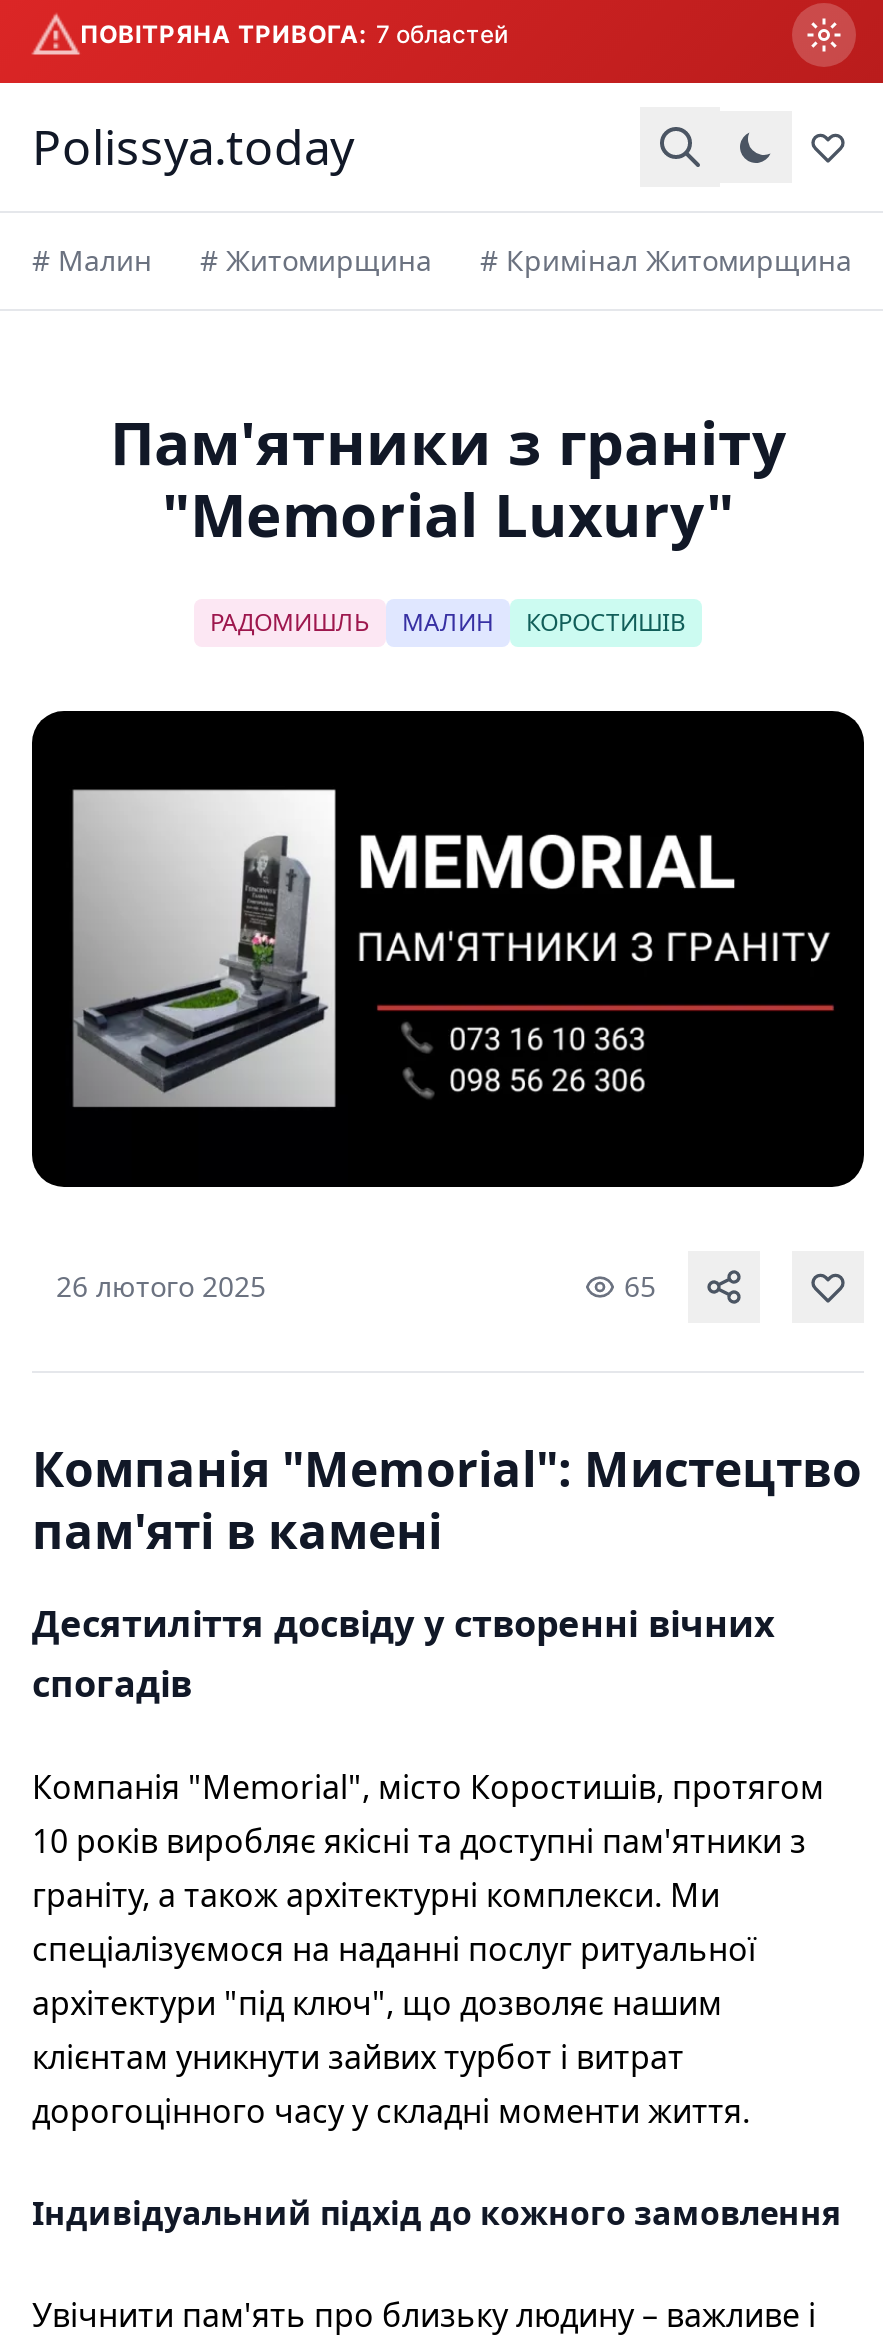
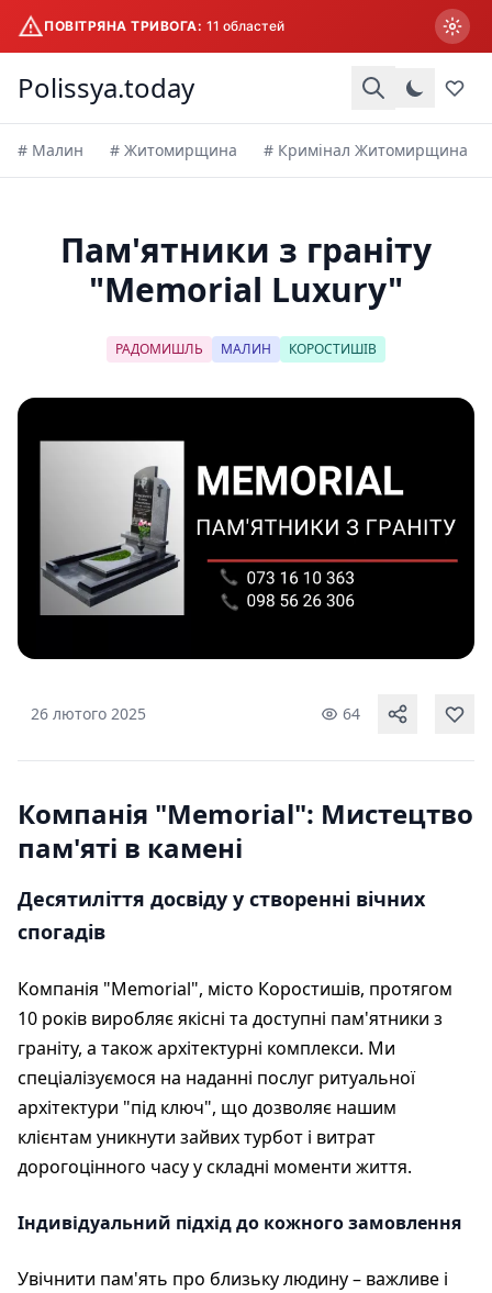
- ПОВІТРЯНА ТРИВОГА: 7 областей
+ ПОВІТРЯНА ТРИВОГА: 11 областей

- 65
+ 64
